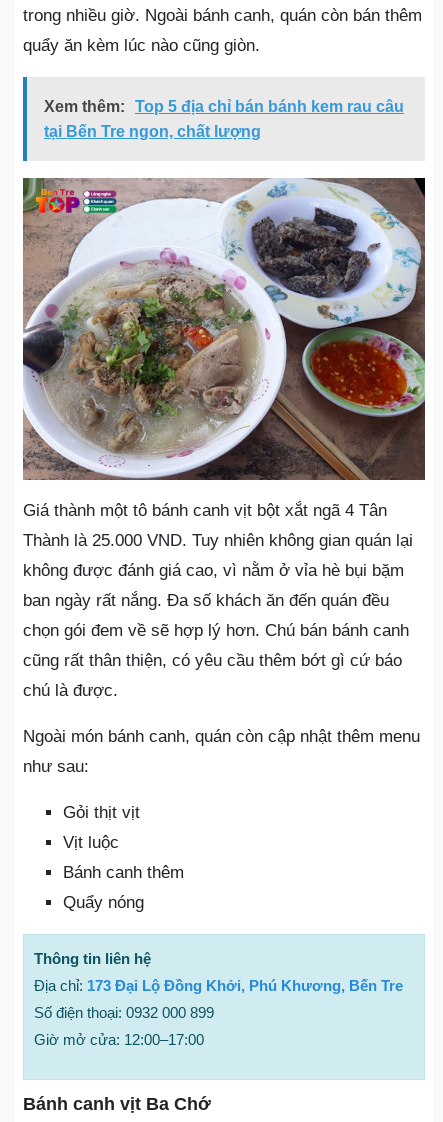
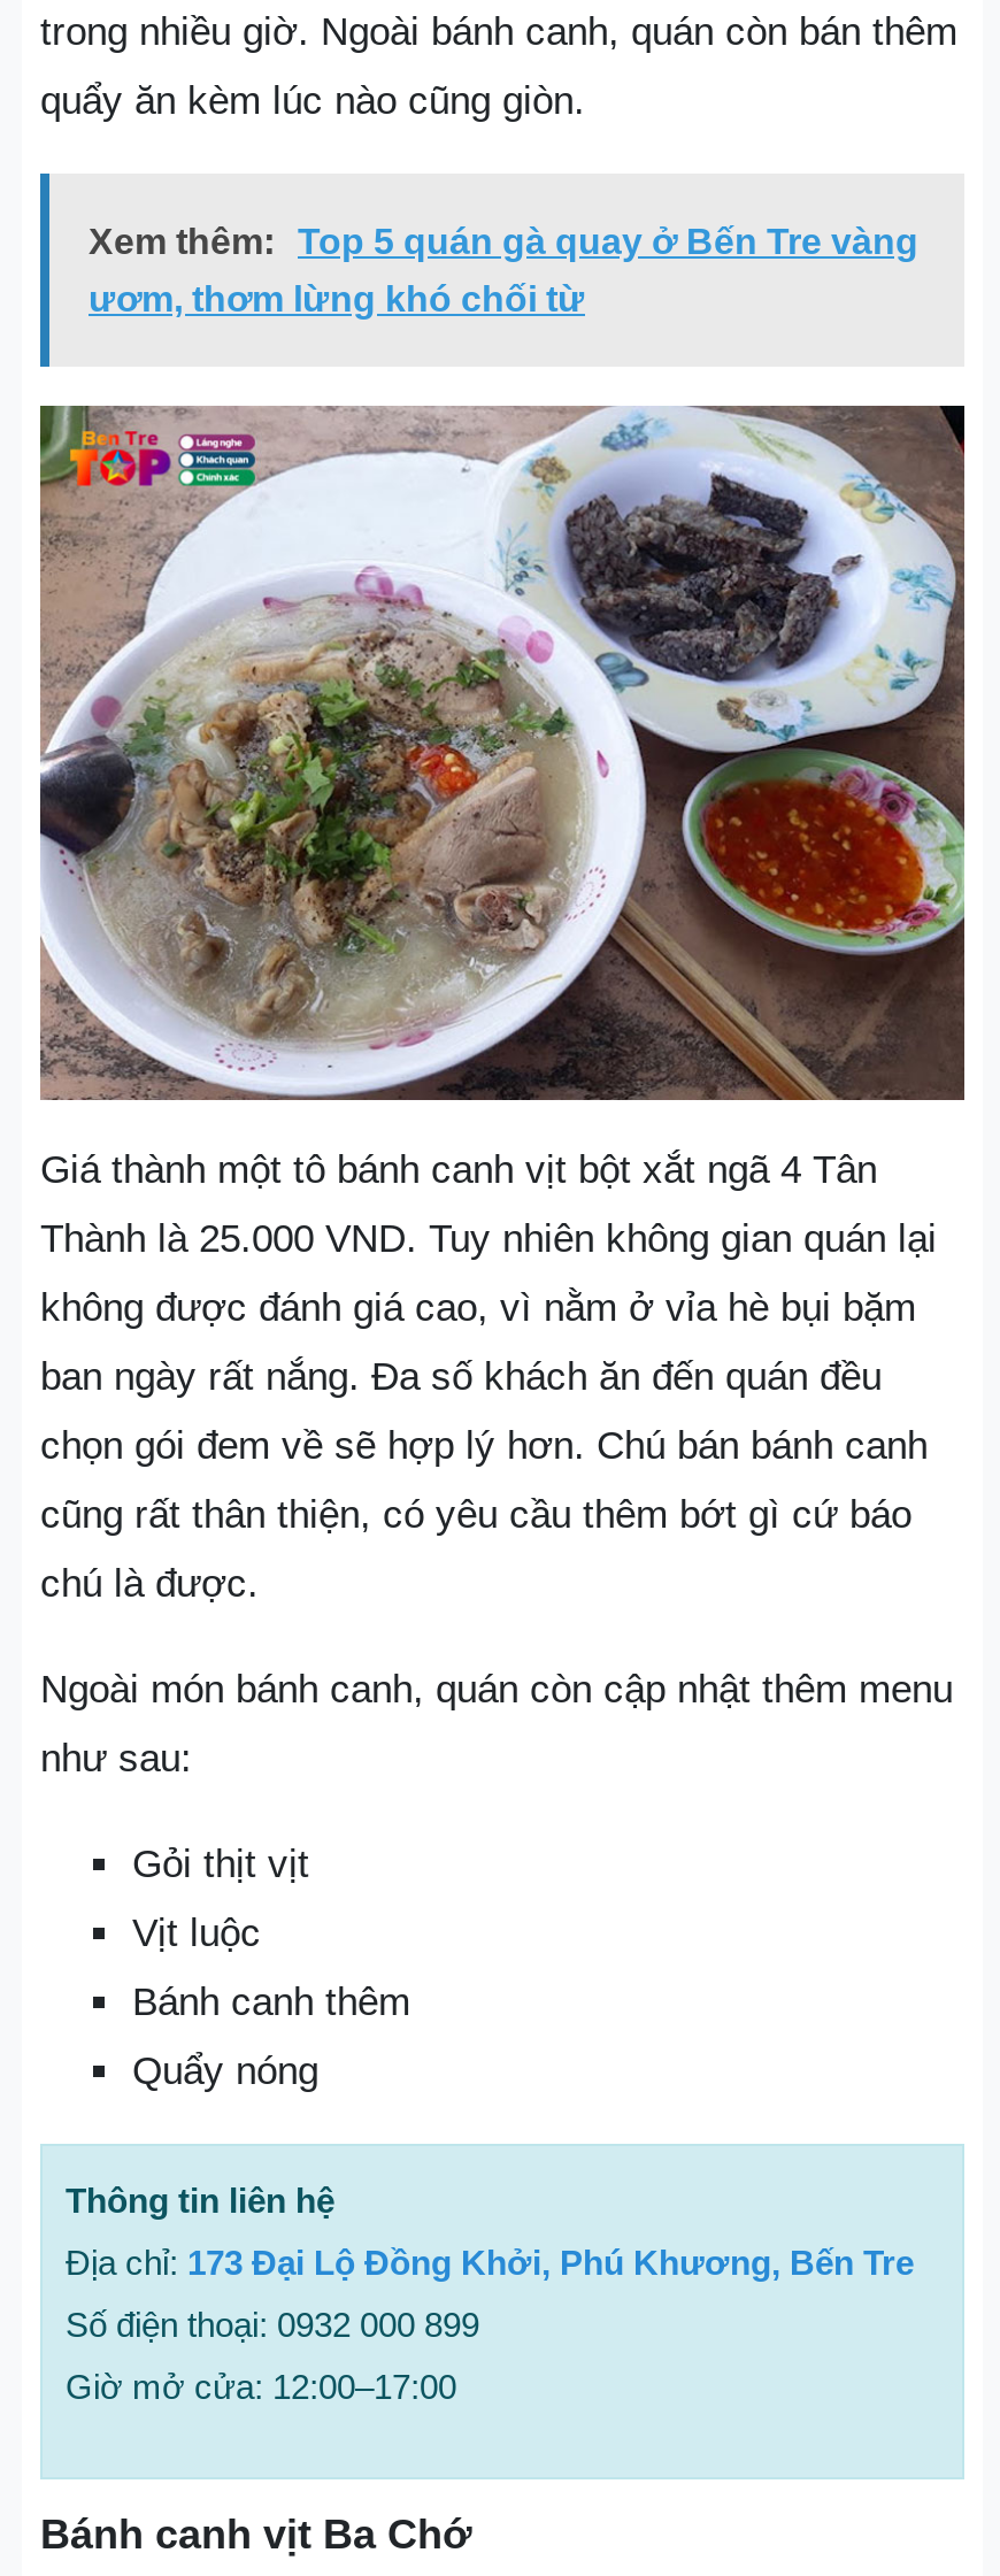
- Xem thêm: Top 5 địa chỉ bán bánh kem rau câu
+ Xem thêm: Top 5 quán gà quay ở Bến Tre vàng

- tại Bến Tre ngon, chất lượng
+ ươm, thơm lừng khó chối từ
